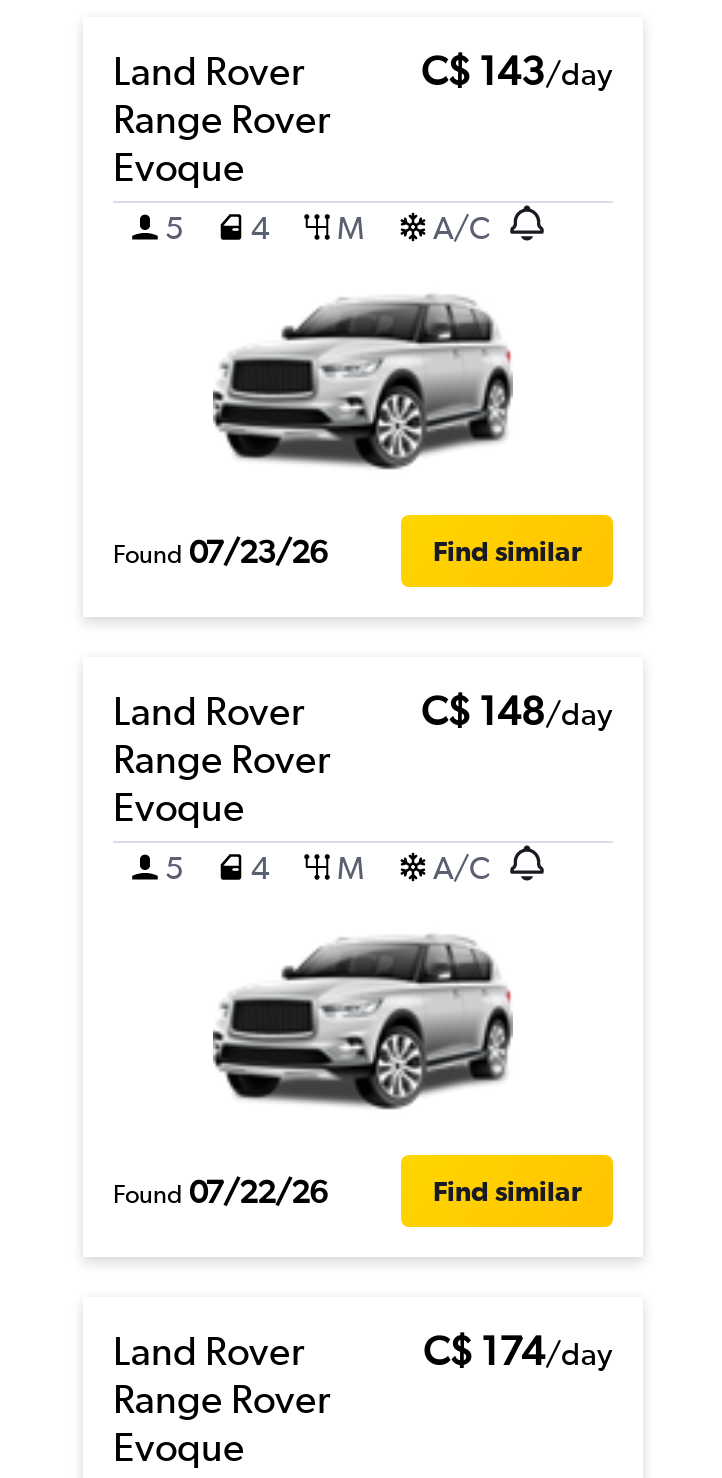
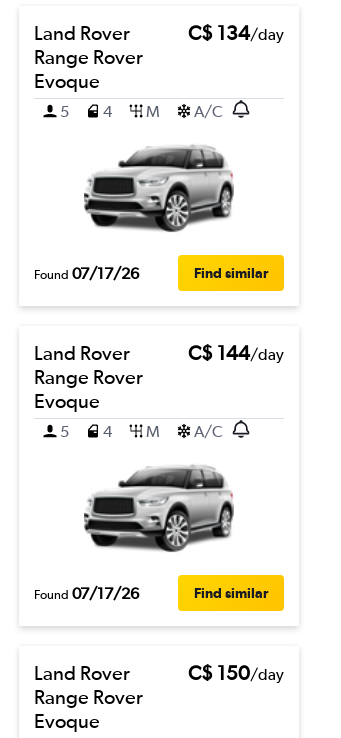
- C$ 143/day
+ C$ 134/day

- Found 07/23/26
+ Found 07/17/26

- C$ 148/day
+ C$ 144/day

- Found 07/22/26
+ Found 07/17/26

- C$ 174/day
+ C$ 150/day
